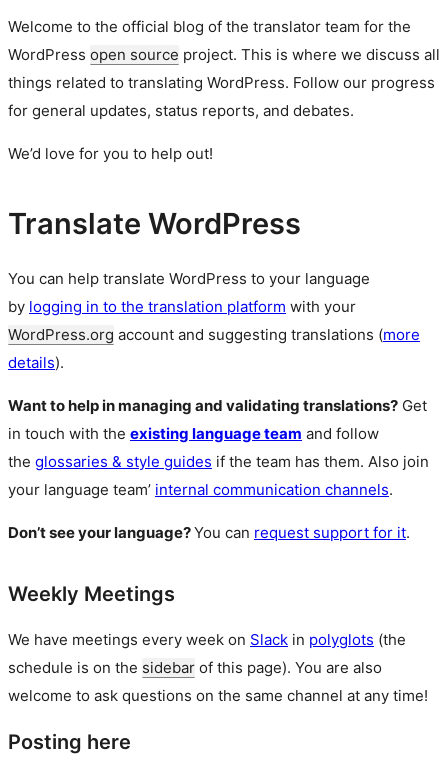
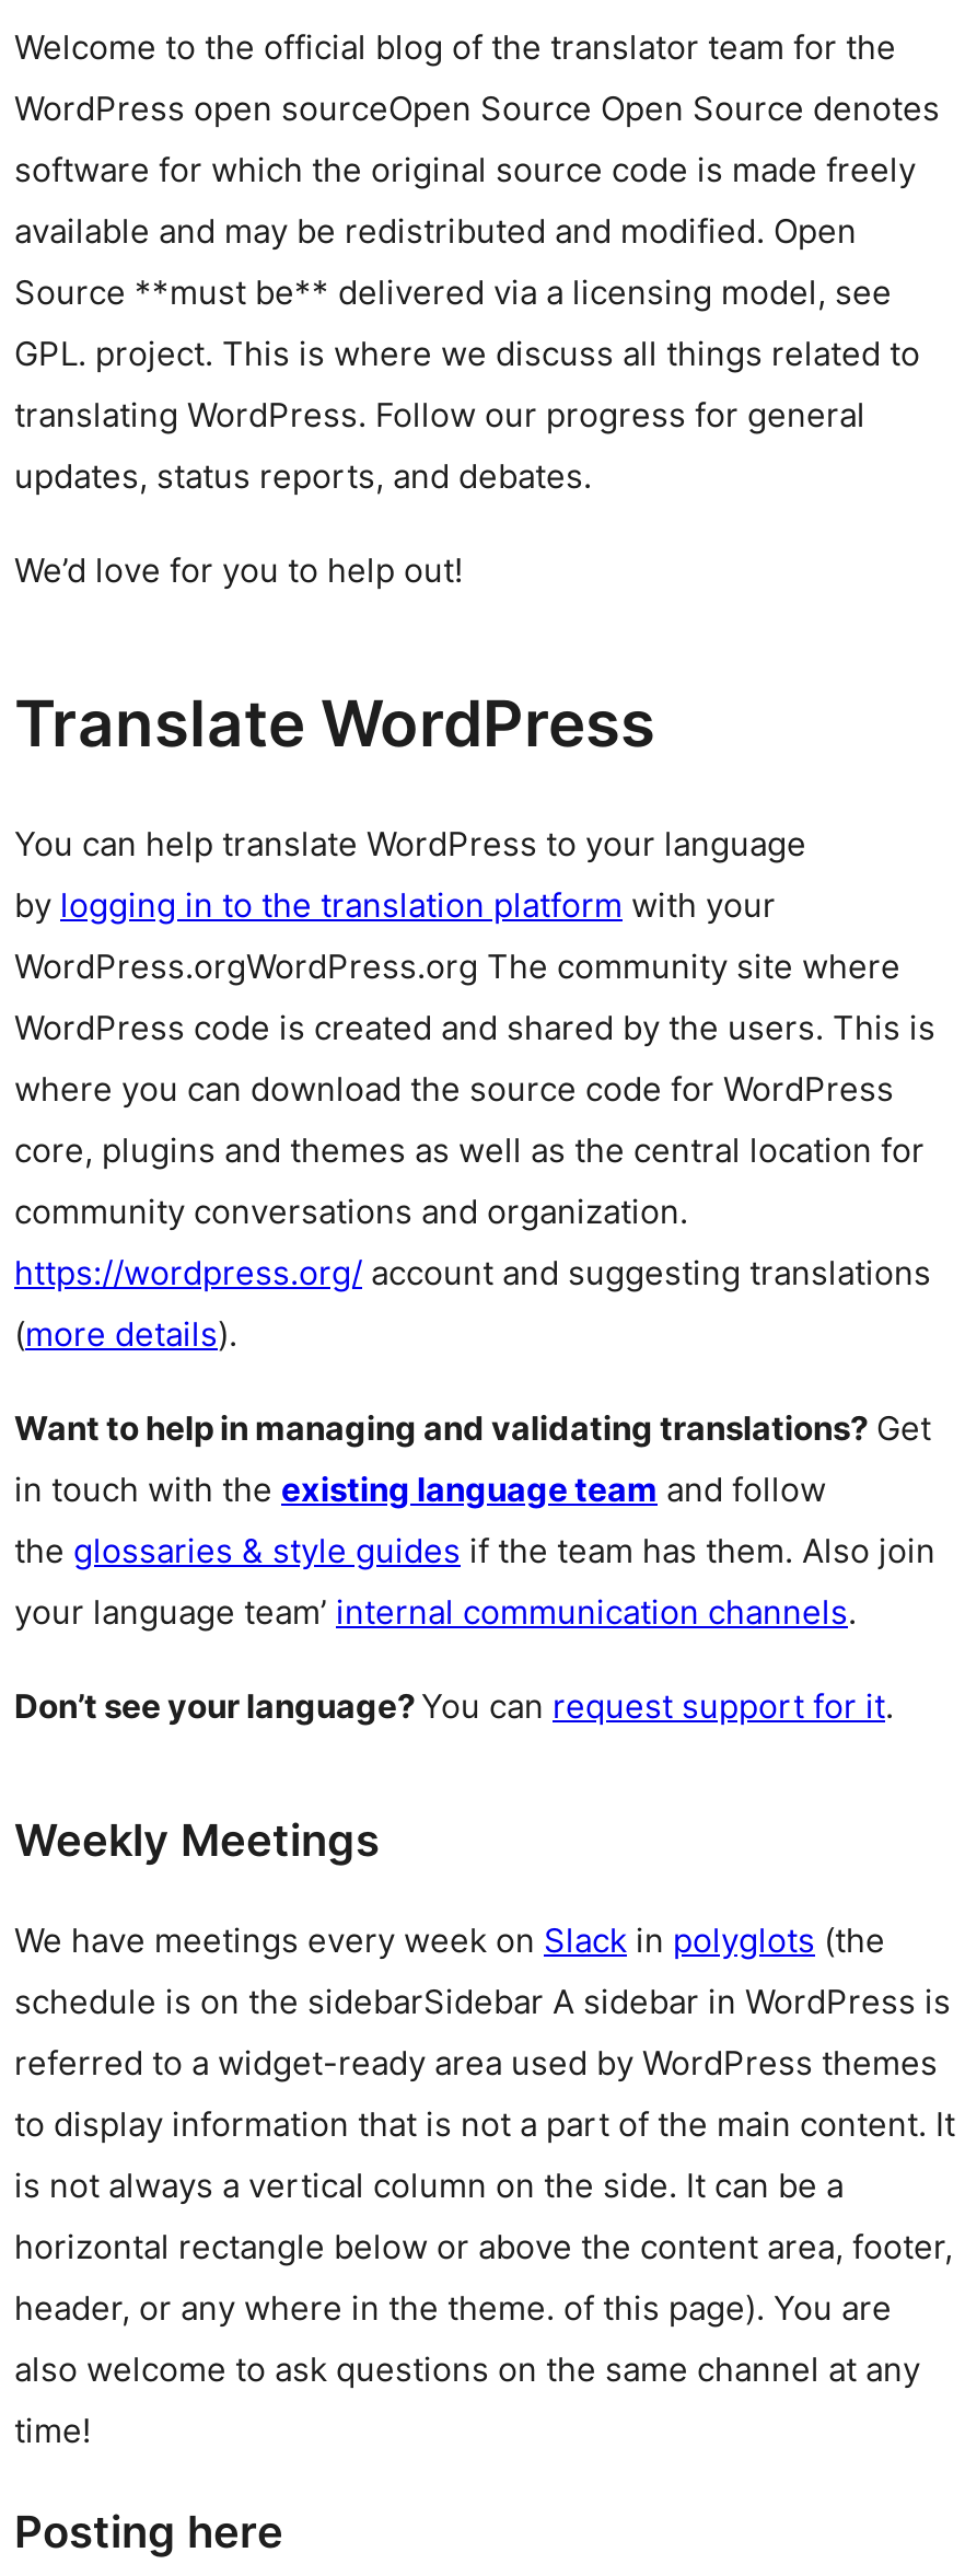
- WordPress open source project. This is where we discuss all
- things related to translating WordPress. Follow our progress
- for general updates, status reports, and debates.
+ WordPress open sourceOpen Source Open Source denotes
+ software for which the original source code is made freely
+ available and may be redistributed and modified. Open
+ Source **must be** delivered via a licensing model, see
+ GPL. project. This is where we discuss all things related to
+ translating WordPress. Follow our progress for general
+ updates, status reports, and debates.

- WordPress.org account and suggesting translations (more
- details).
+ WordPress.orgWordPress.org The community site where
+ WordPress code is created and shared by the users. This is
+ where you can download the source code for WordPress
+ core, plugins and themes as well as the central location for
+ community conversations and organization.
+ https://wordpress.org/ account and suggesting translations
+ (more details).

- schedule is on the sidebar of this page). You are also
- welcome to ask questions on the same channel at any time!
+ schedule is on the sidebarSidebar A sidebar in WordPress is
+ referred to a widget-ready area used by WordPress themes
+ to display information that is not a part of the main content. It
+ is not always a vertical column on the side. It can be a
+ horizontal rectangle below or above the content area, footer,
+ header, or any where in the theme. of this page). You are
+ also welcome to ask questions on the same channel at any
+ time!
